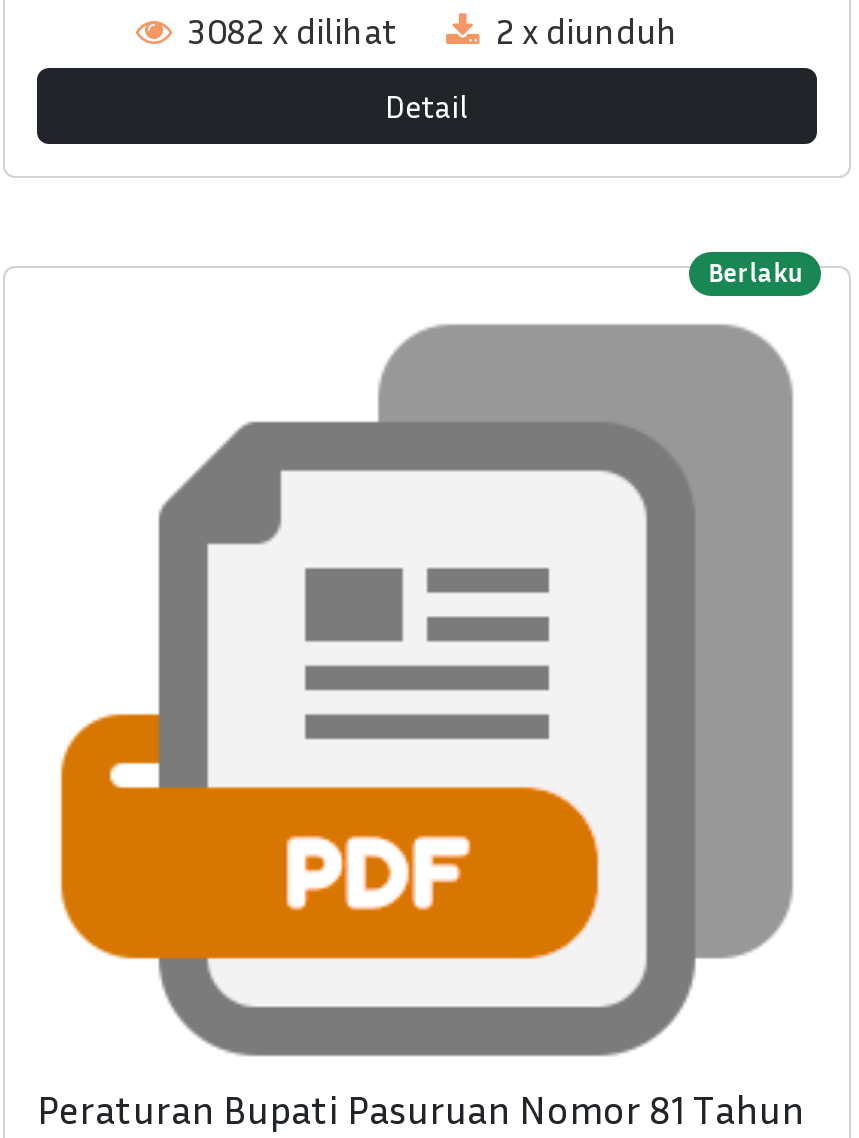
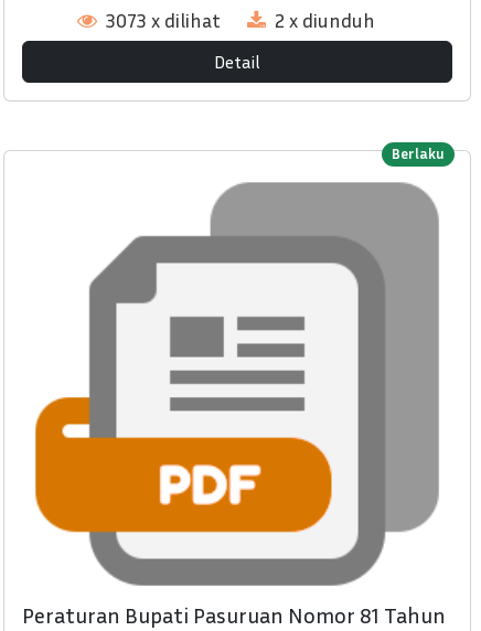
- 3082 x dilihat
+ 3073 x dilihat
